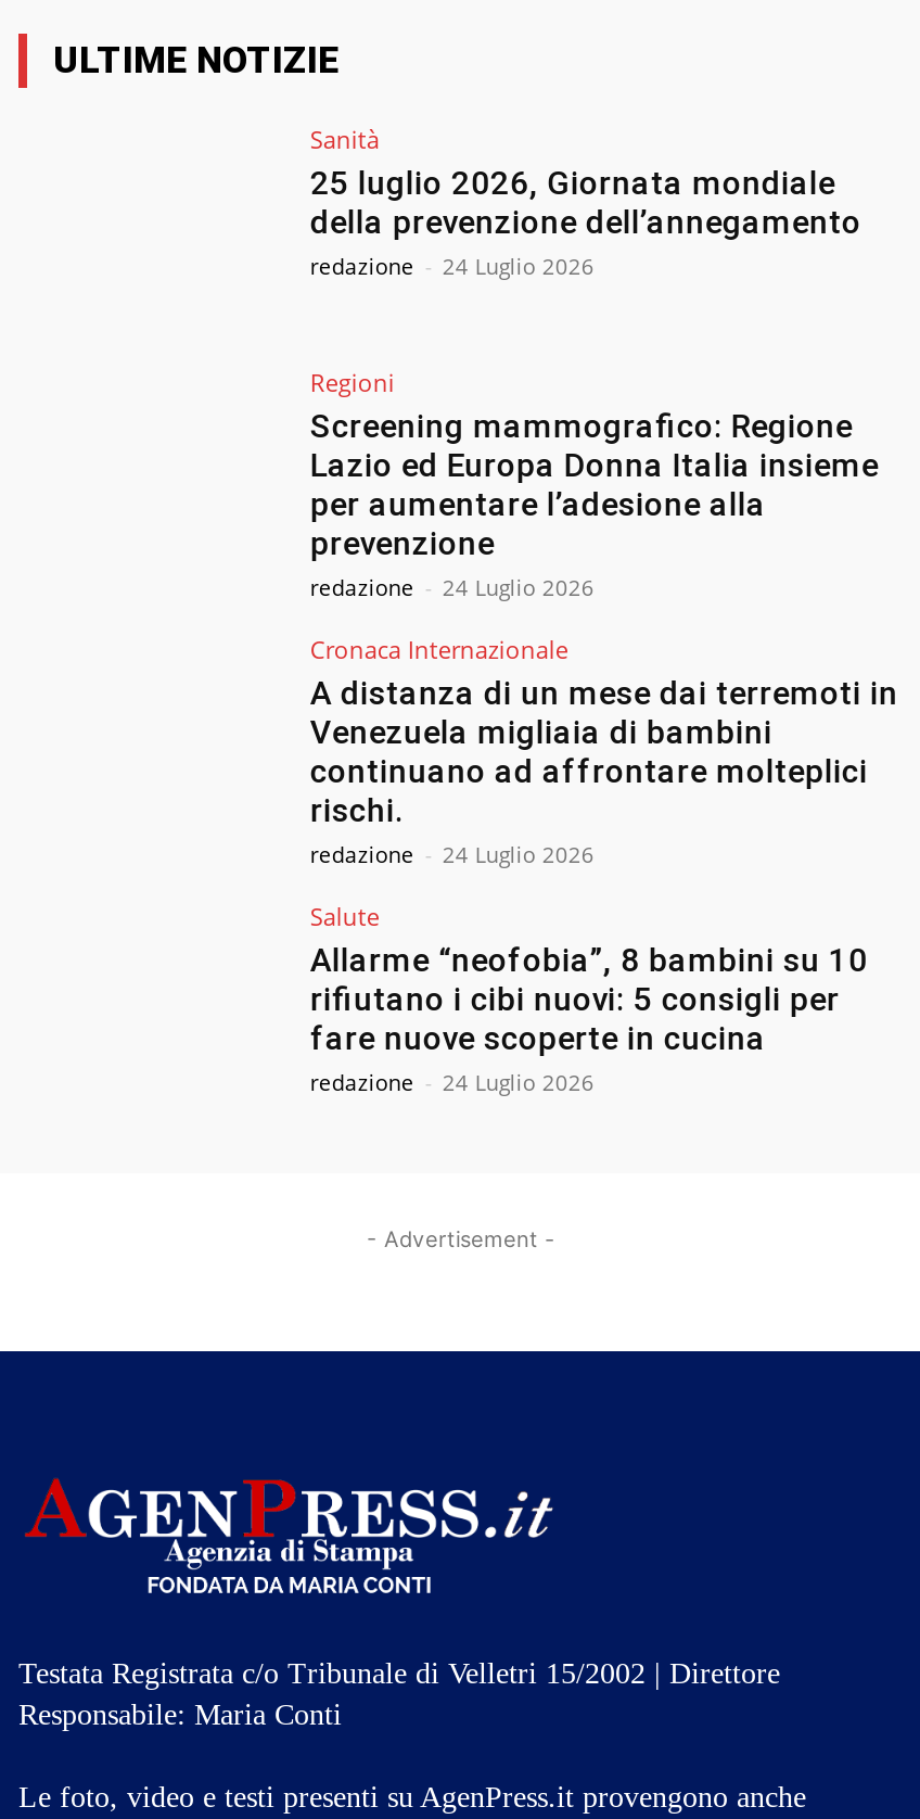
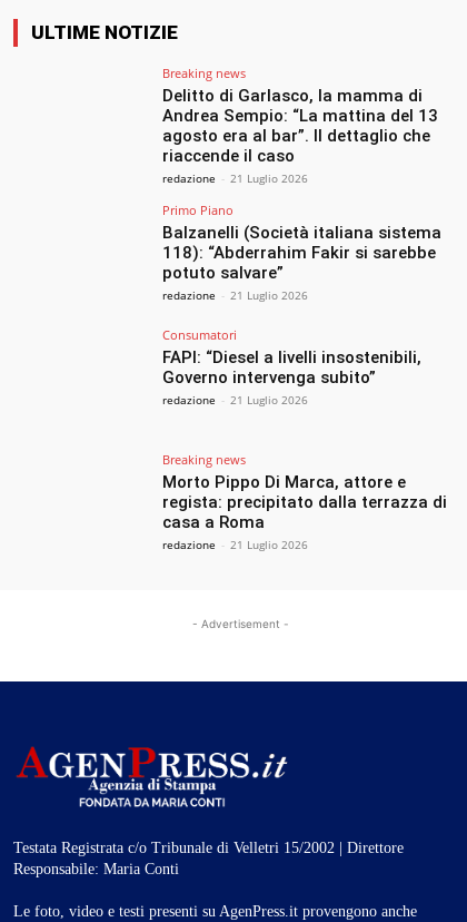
- Sanità
- 25 luglio 2026, Giornata mondiale
- della prevenzione dell’annegamento
- redazione - 24 Luglio 2026
+ Breaking news
+ Delitto di Garlasco, la mamma di
+ Andrea Sempio: “La mattina del 13
+ agosto era al bar”. Il dettaglio che
+ riaccende il caso
+ redazione - 21 Luglio 2026

- Regioni
- Screening mammografico: Regione
- Lazio ed Europa Donna Italia insieme
- per aumentare l’adesione alla
- prevenzione
- redazione - 24 Luglio 2026
+ Primo Piano
+ Balzanelli (Società italiana sistema
+ 118): “Abderrahim Fakir si sarebbe
+ potuto salvare”
+ redazione - 21 Luglio 2026

- Cronaca Internazionale
- A distanza di un mese dai terremoti in
- Venezuela migliaia di bambini
- continuano ad affrontare molteplici
- rischi.
- redazione - 24 Luglio 2026
+ Consumatori
+ FAPI: “Diesel a livelli insostenibili,
+ Governo intervenga subito”
+ redazione - 21 Luglio 2026

- Salute
- Allarme “neofobia”, 8 bambini su 10
- rifiutano i cibi nuovi: 5 consigli per
- fare nuove scoperte in cucina
- redazione - 24 Luglio 2026
+ Breaking news
+ Morto Pippo Di Marca, attore e
+ regista: precipitato dalla terrazza di
+ casa a Roma
+ redazione - 21 Luglio 2026
